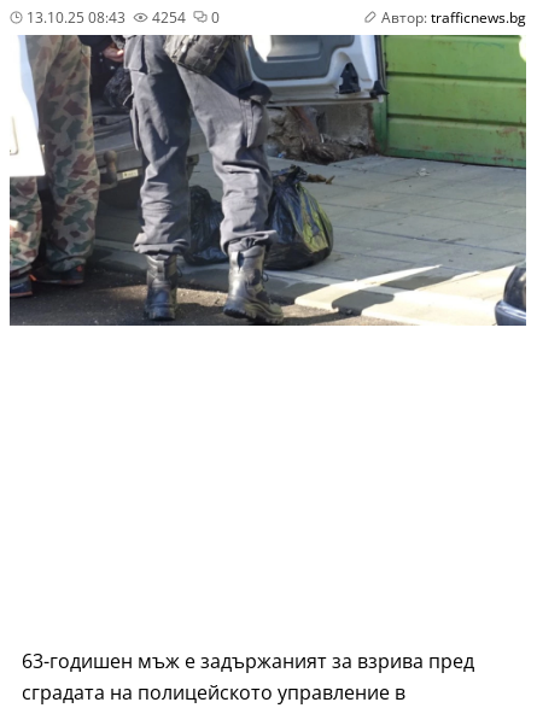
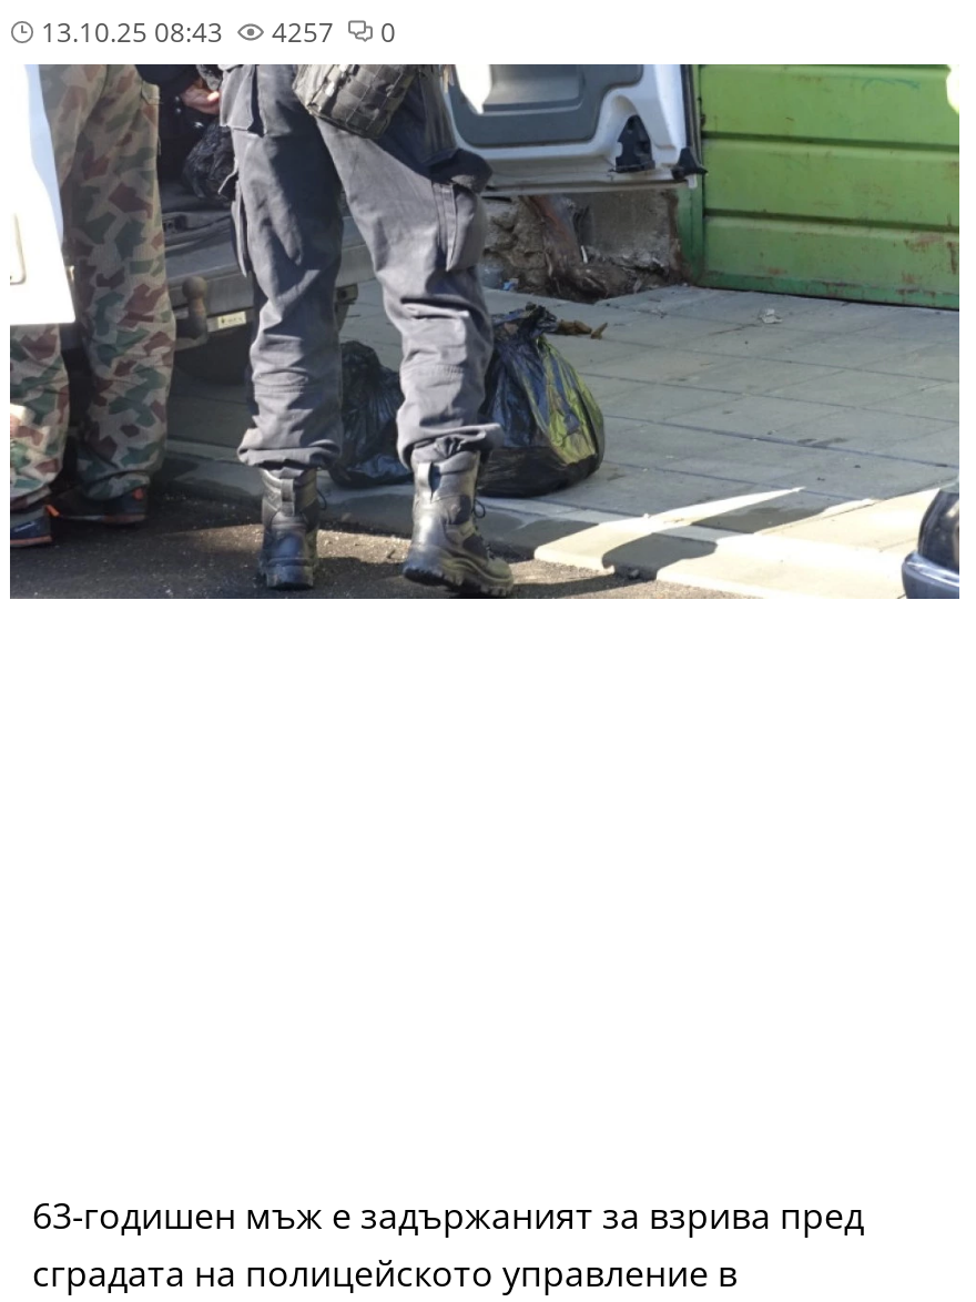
- 4254
+ 4257

- Автор: trafficnews.bg
